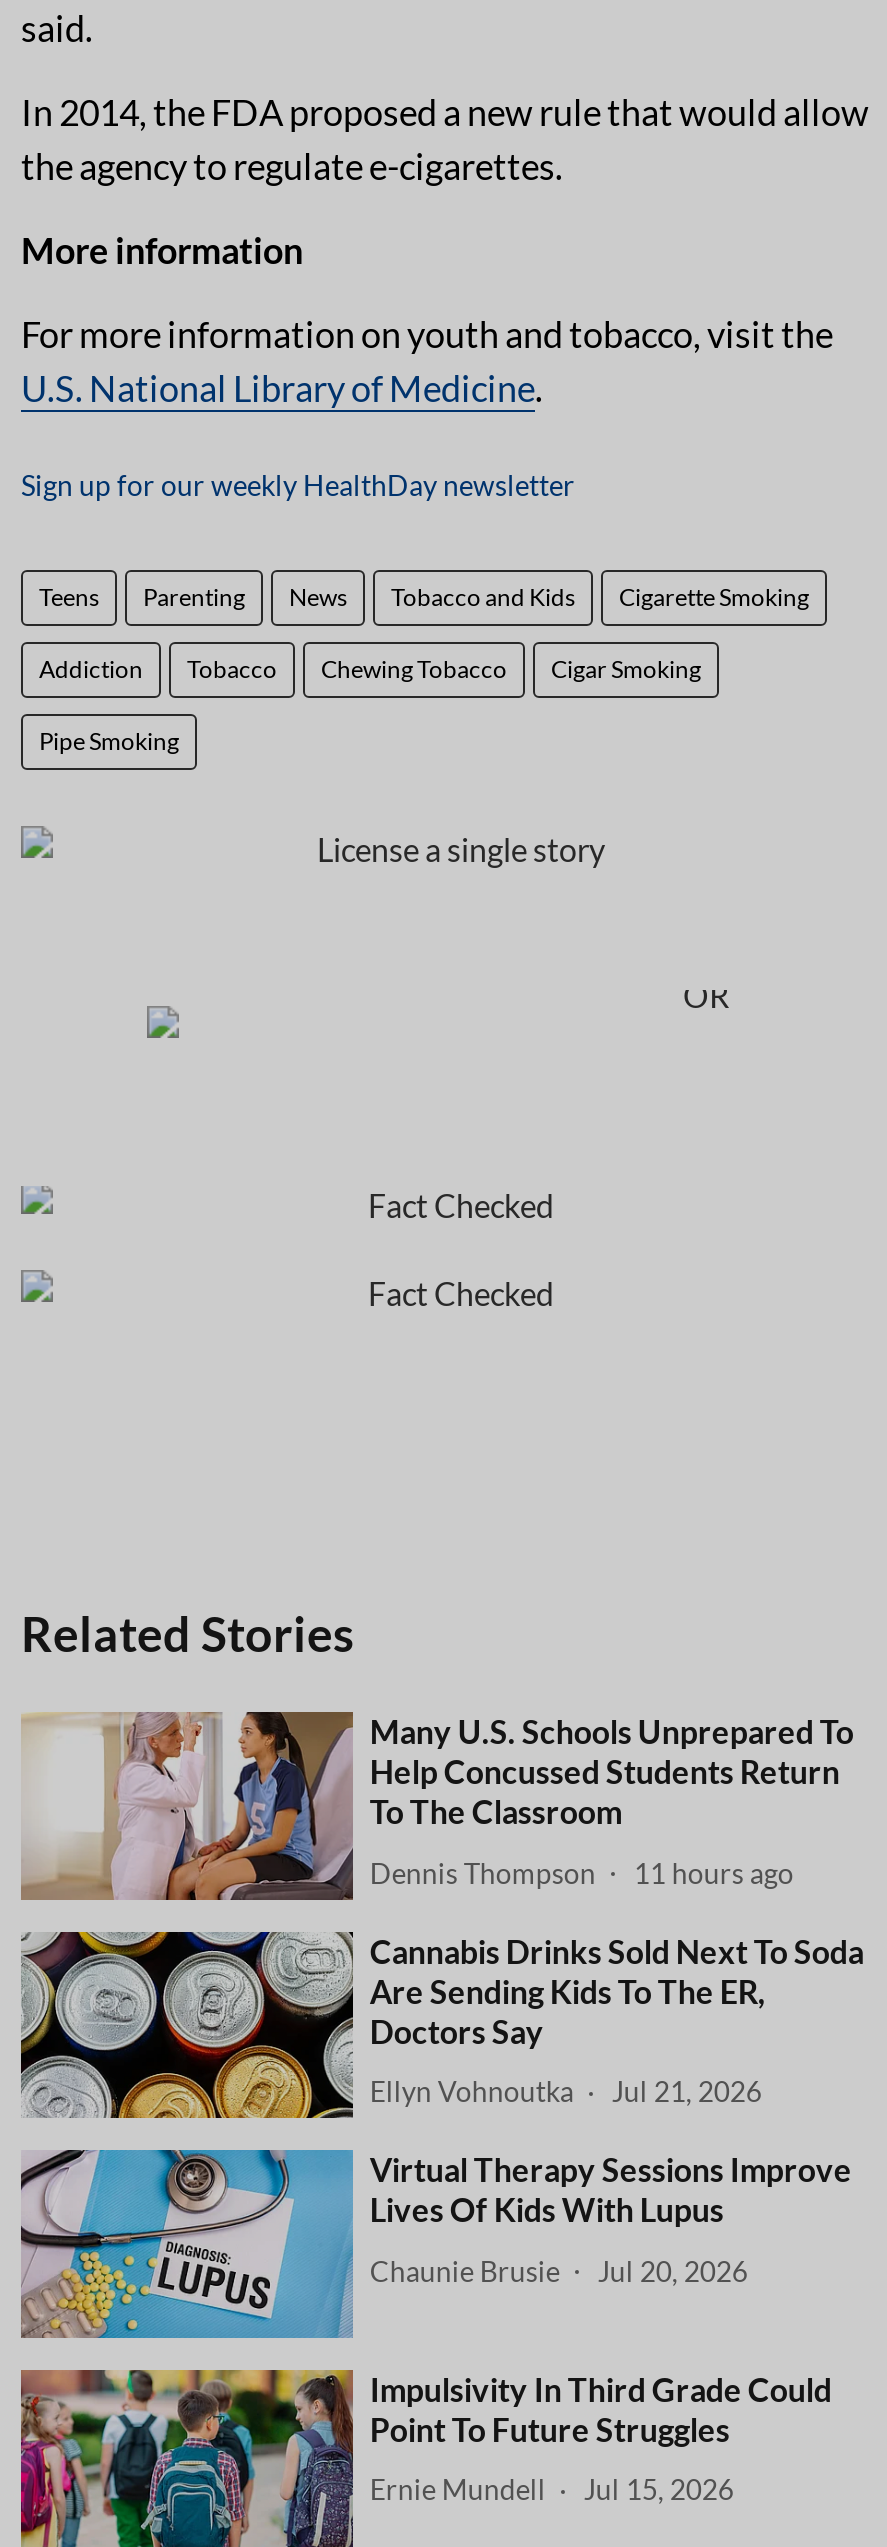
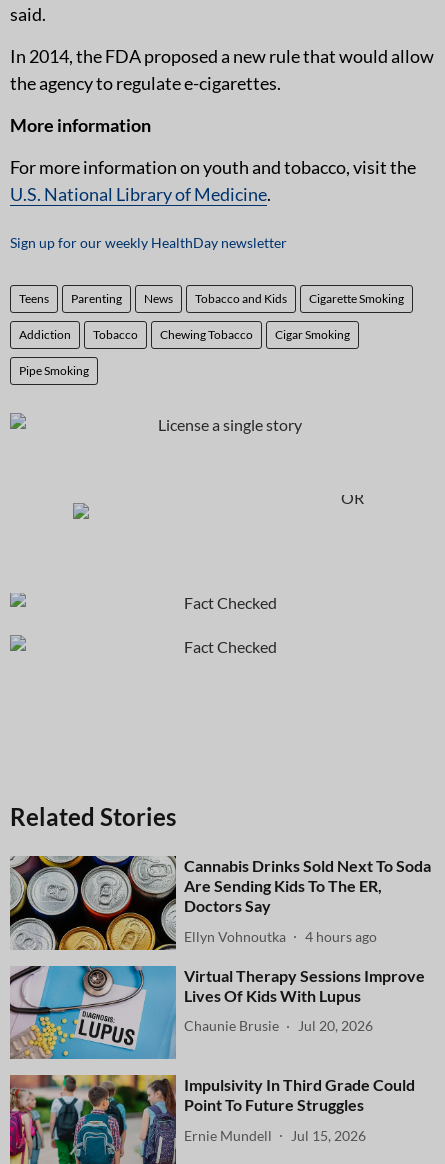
- [image]
- Many U.S. Schools Unprepared To
- Help Concussed Students Return
- To The Classroom
- Dennis Thompson
- 11 hours ago

- Ellyn Vohnoutka Jul 21, 2026
+ Ellyn Vohnoutka 4 hours ago
